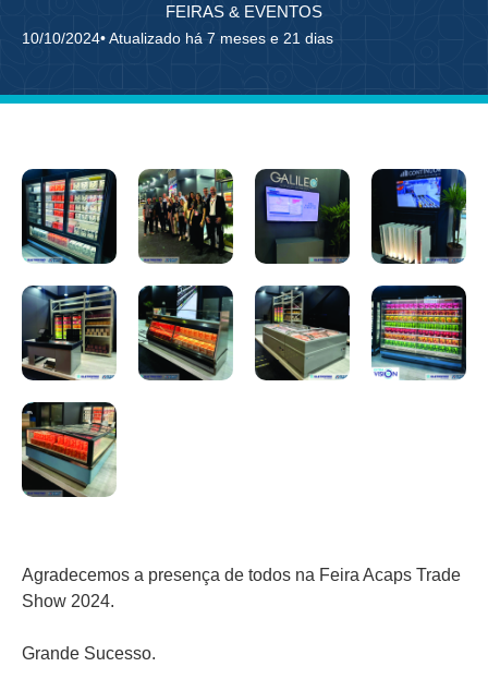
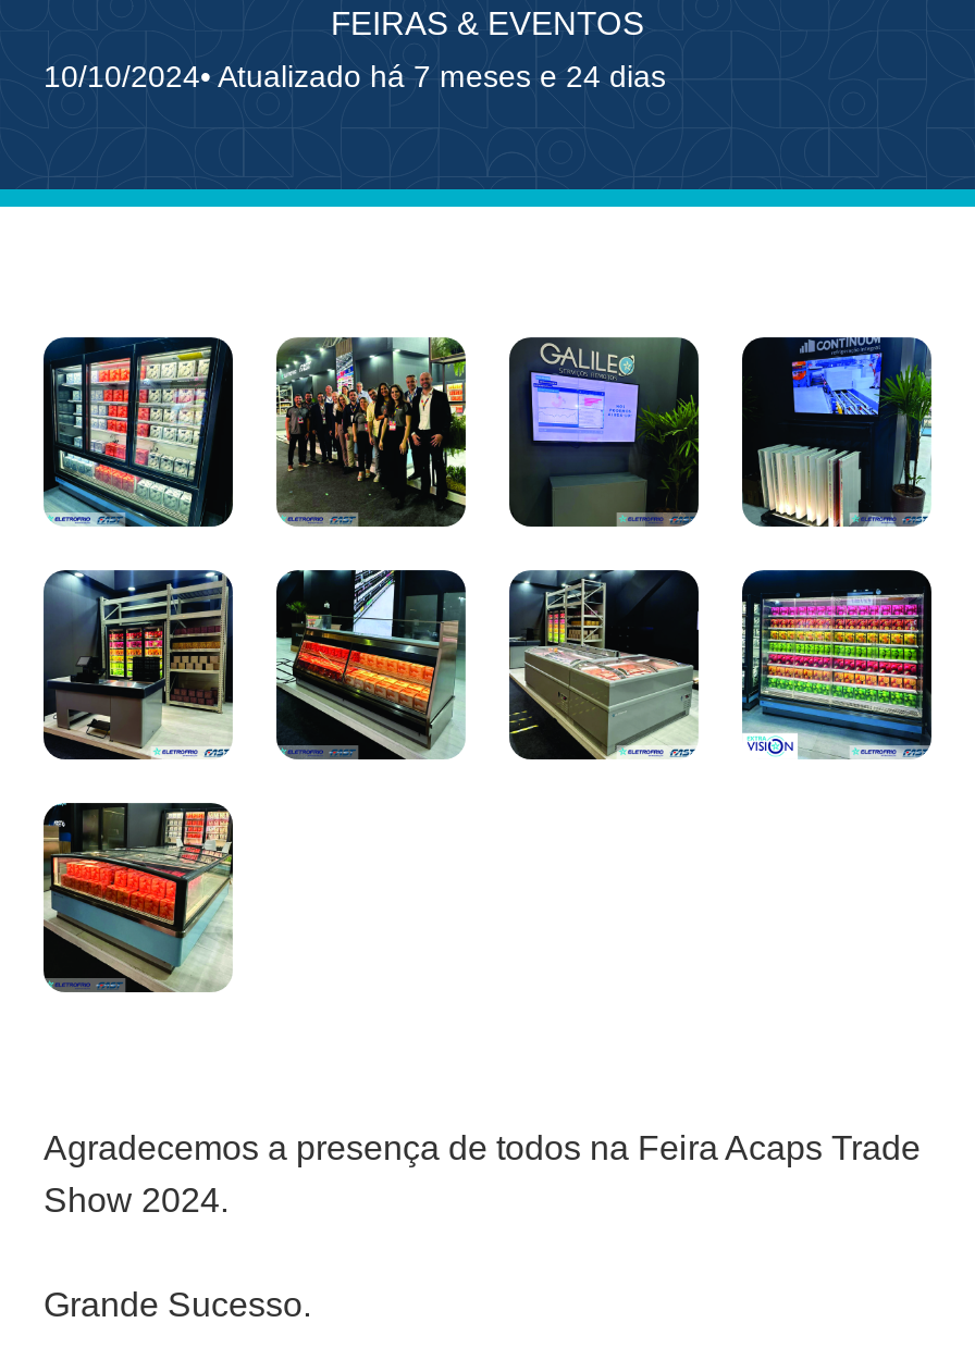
- 10/10/2024• Atualizado há 7 meses e 21 dias
+ 10/10/2024• Atualizado há 7 meses e 24 dias
